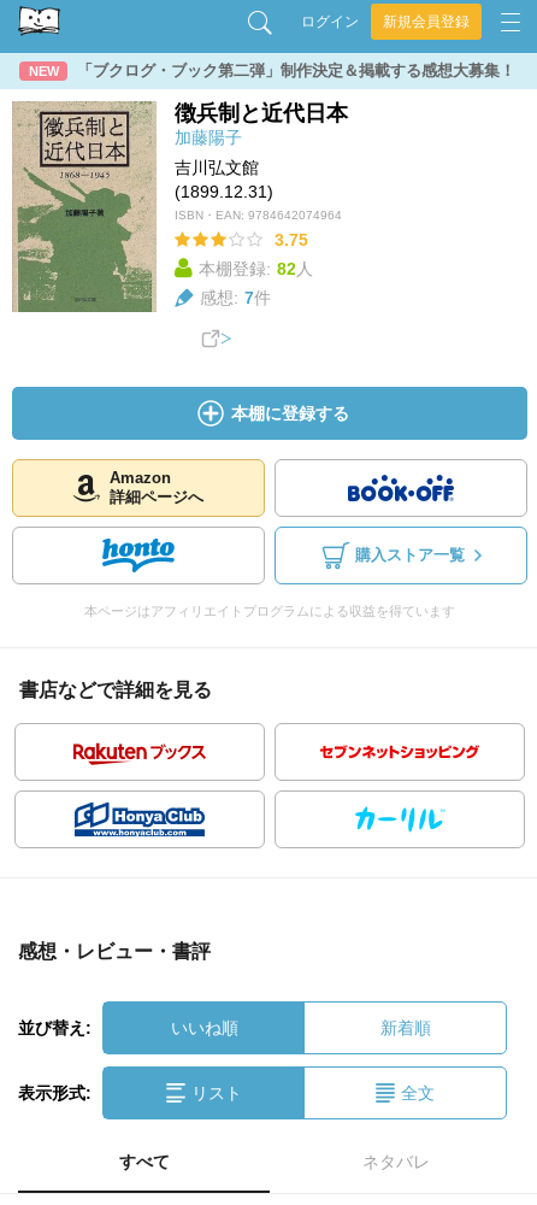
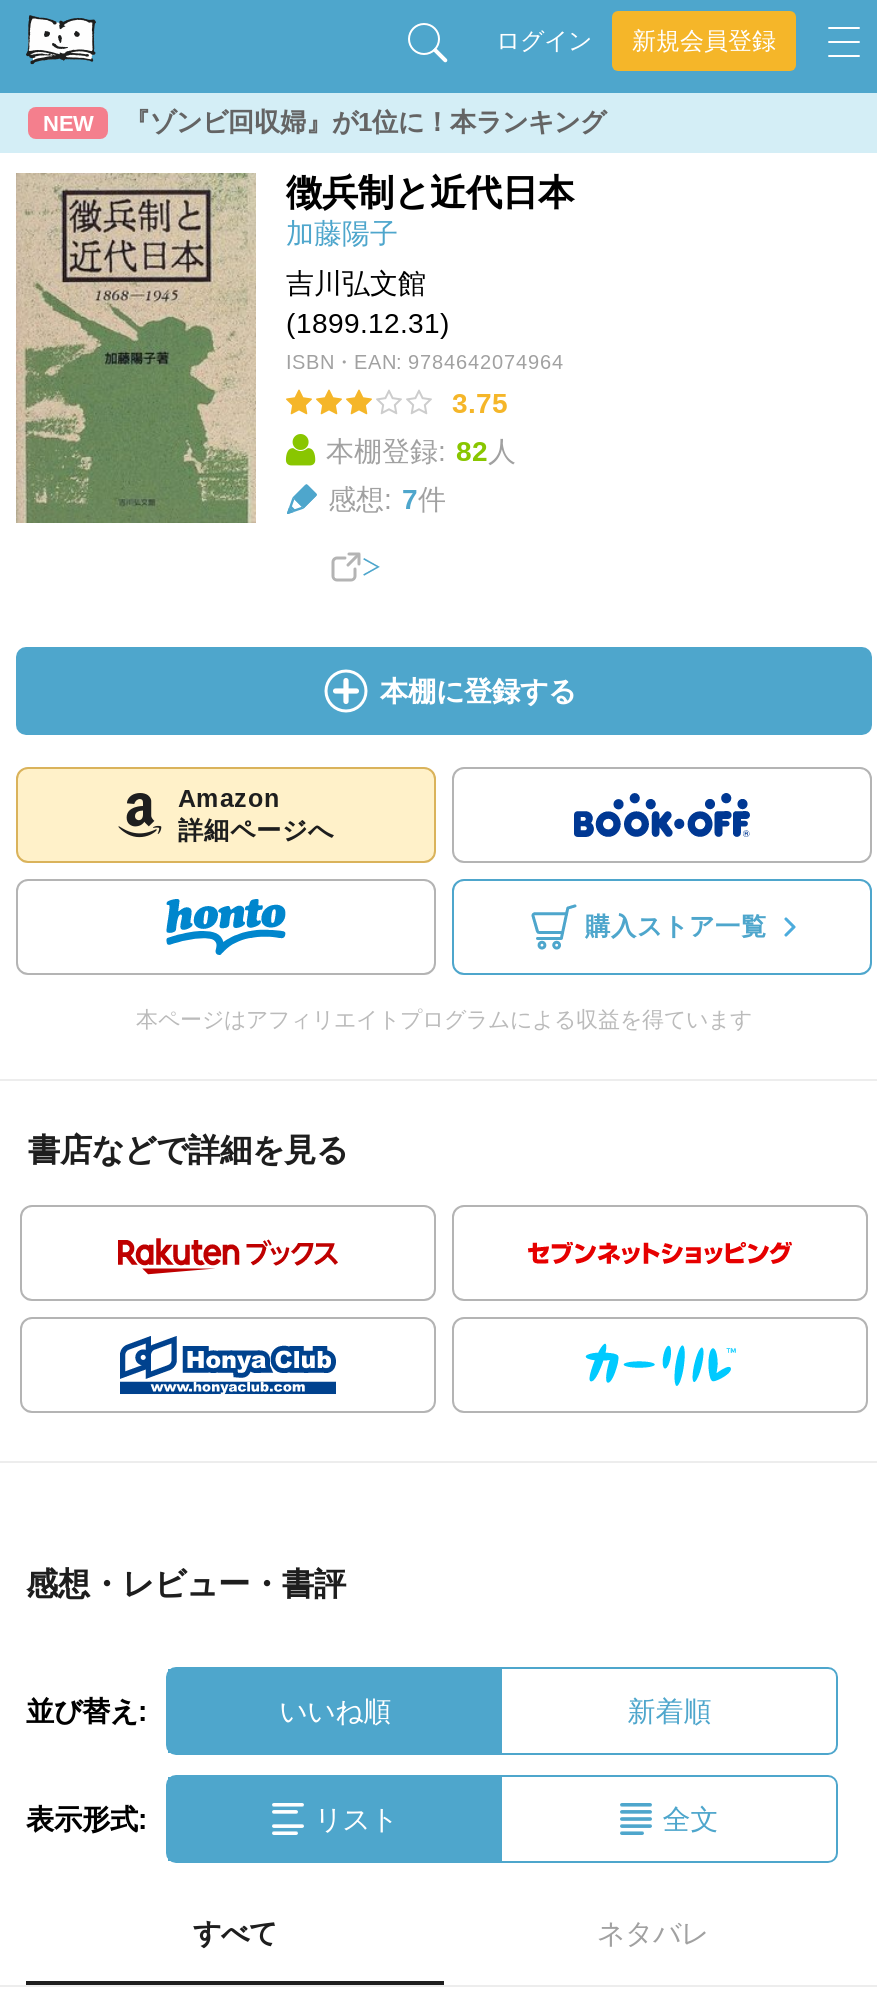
- 「ブクログ・ブック第二弾」制作決定＆掲載する感想大募集！
+ 『ゾンビ回収婦』が1位に！本ランキング
